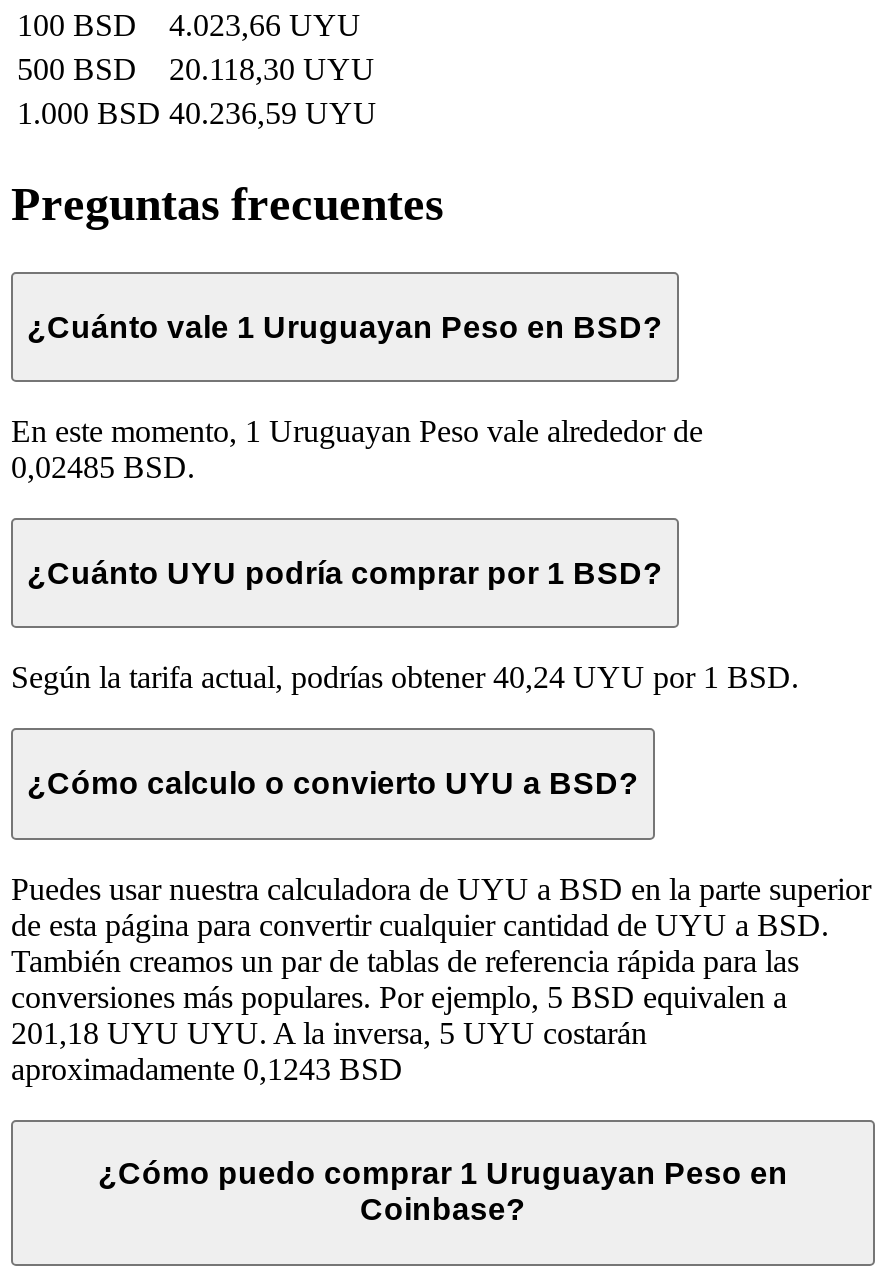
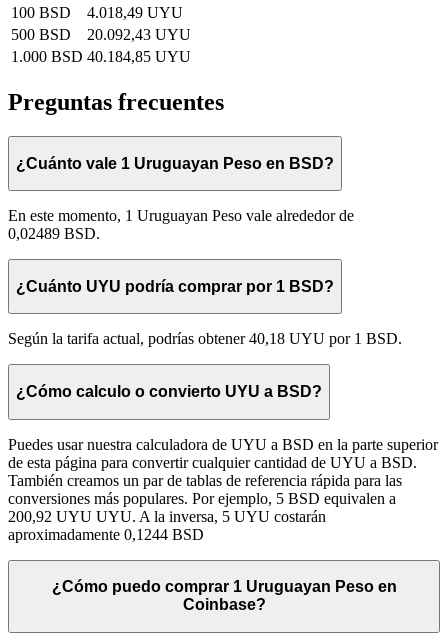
- 100 BSD 4.023,66 UYU
+ 100 BSD 4.018,49 UYU

- 500 BSD 20.118,30 UYU
+ 500 BSD 20.092,43 UYU

- 1.000 BSD 40.236,59 UYU
+ 1.000 BSD 40.184,85 UYU

- 0,02485 BSD.
+ 0,02489 BSD.

- Según la tarifa actual, podrías obtener 40,24 UYU por 1 BSD.
+ Según la tarifa actual, podrías obtener 40,18 UYU por 1 BSD.

- 201,18 UYU UYU. A la inversa, 5 UYU costarán
+ 200,92 UYU UYU. A la inversa, 5 UYU costarán

- aproximadamente 0,1243 BSD
+ aproximadamente 0,1244 BSD
